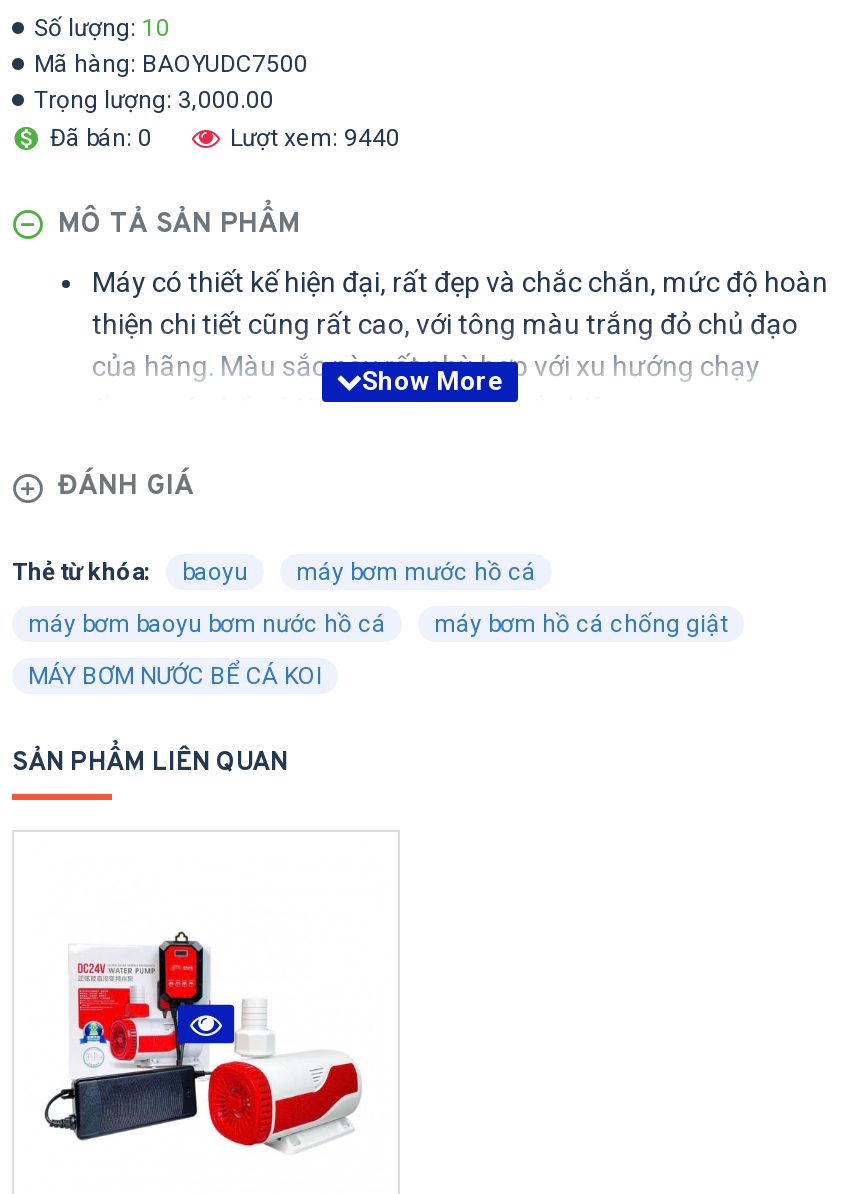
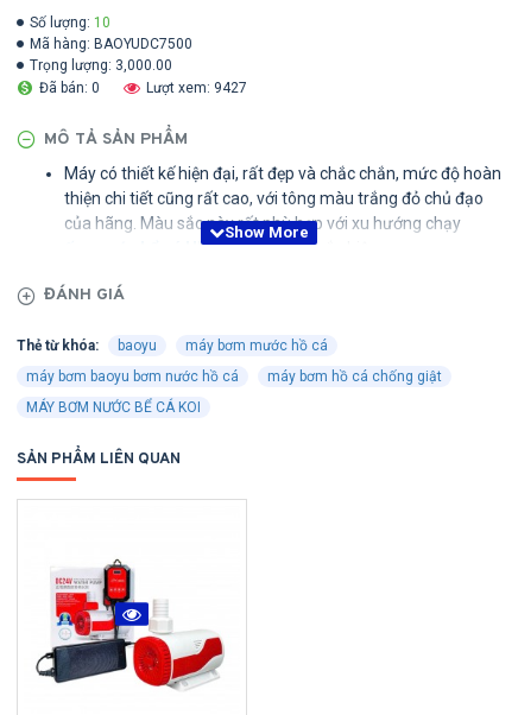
- Lượt xem: 9440
+ Lượt xem: 9427
